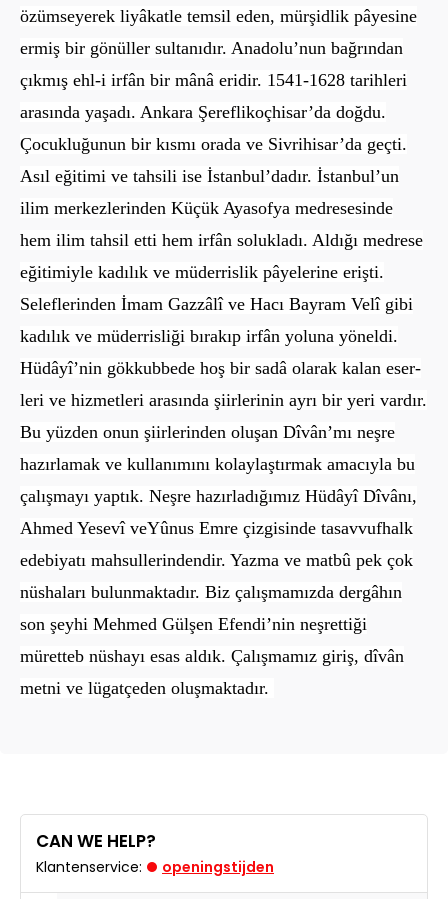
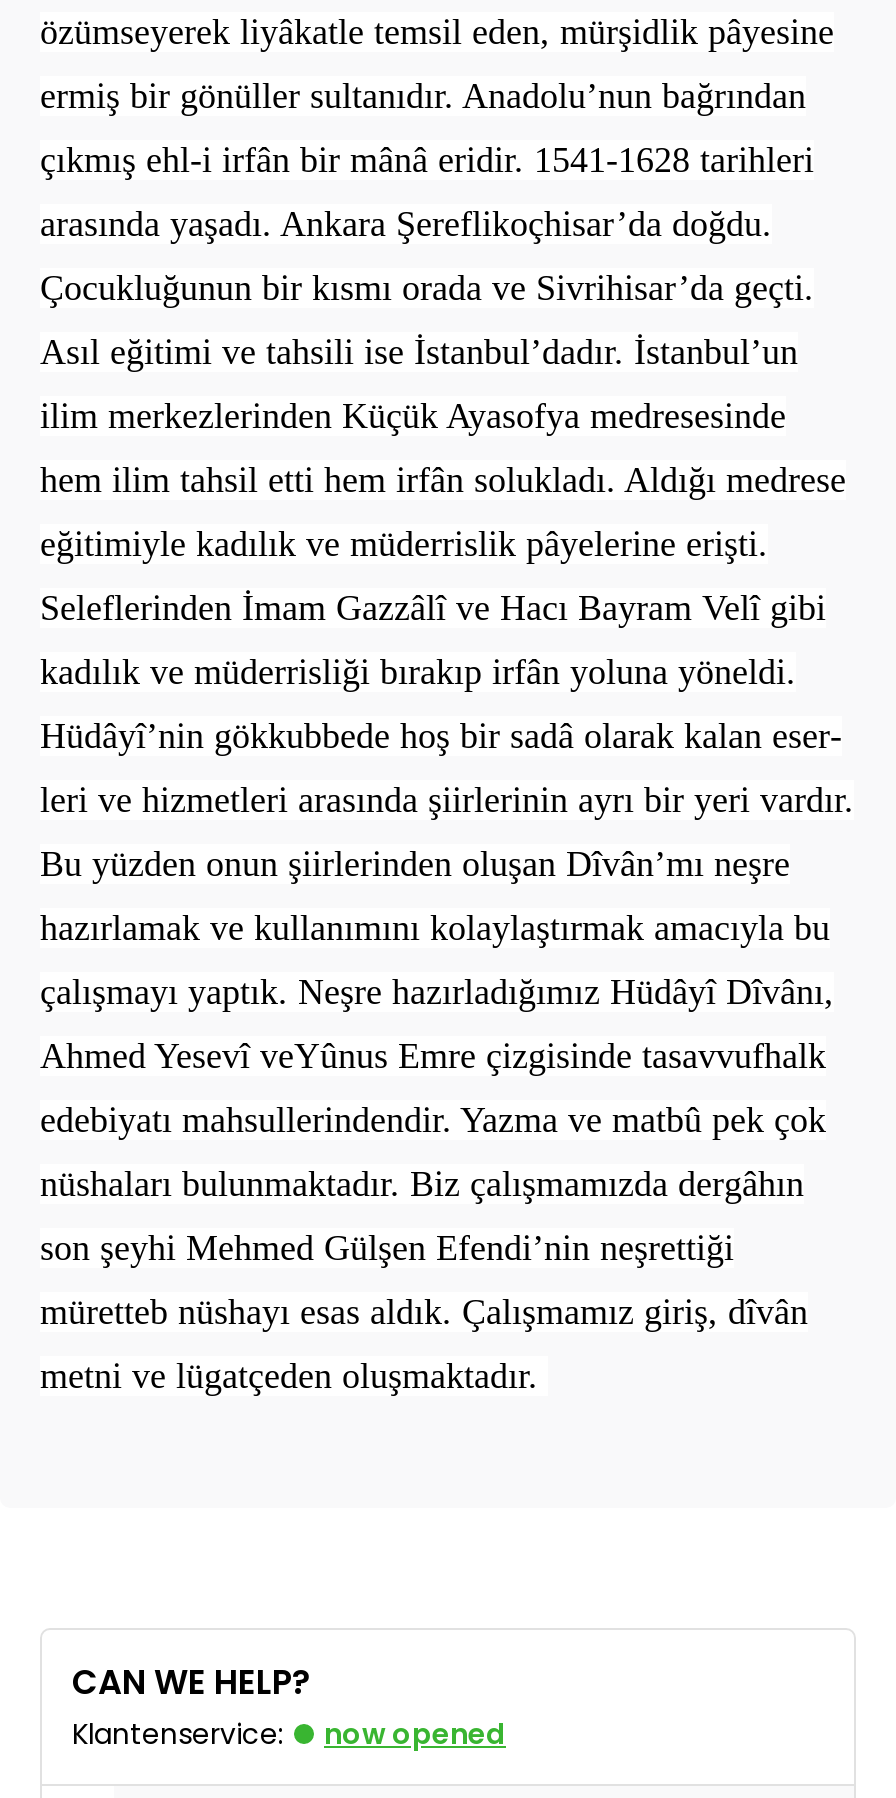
- openingstijden
+ now opened
